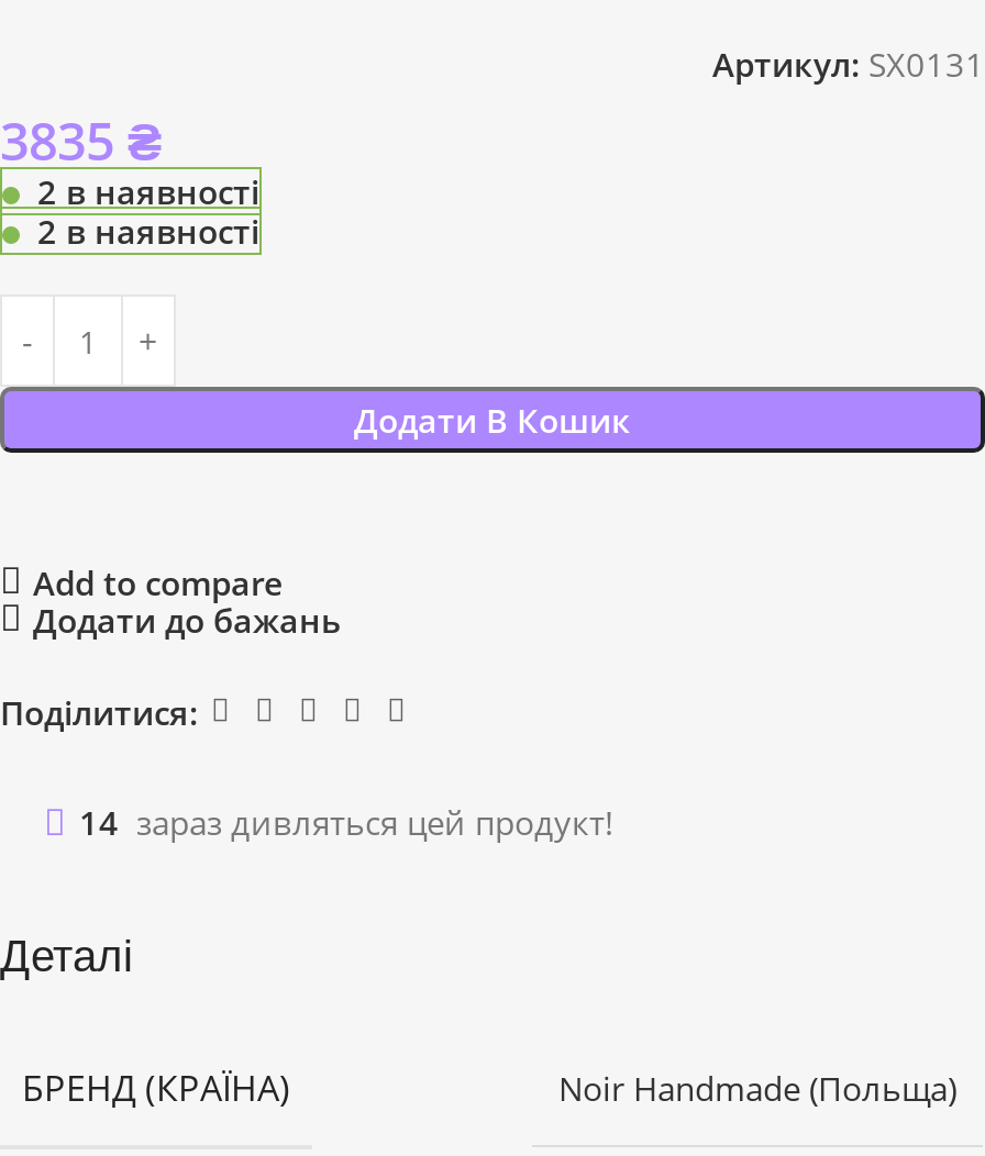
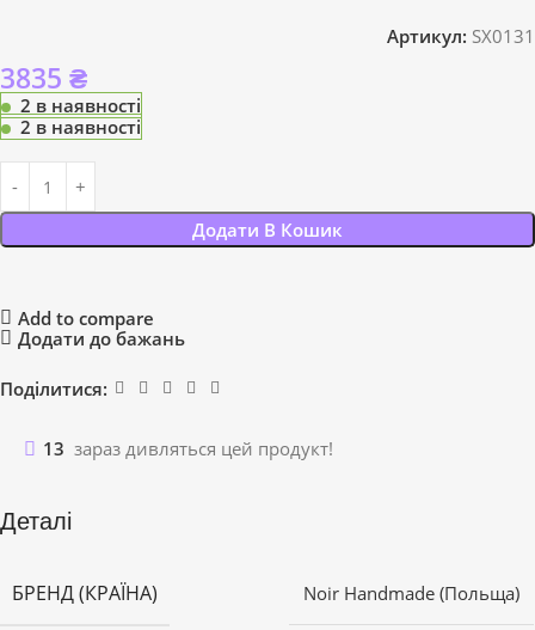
- 14 зараз дивляться цей продукт!
+ 13 зараз дивляться цей продукт!
